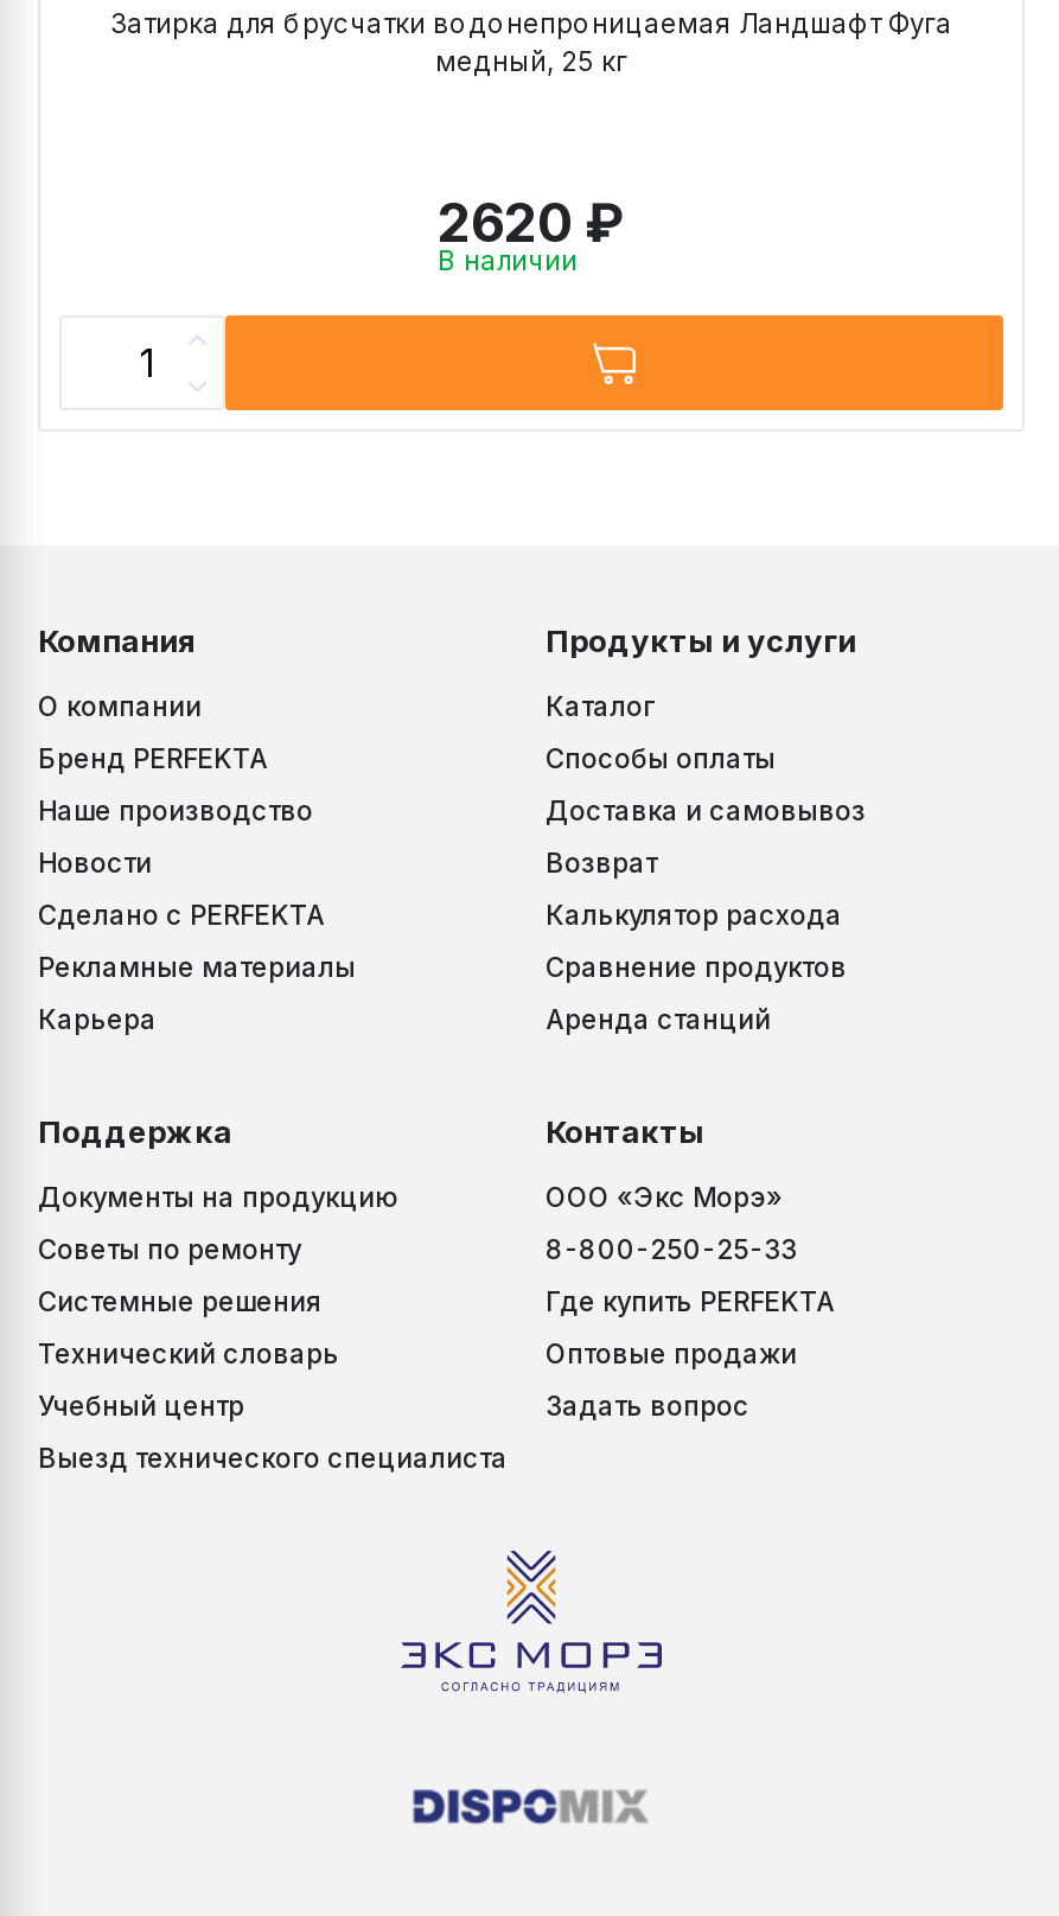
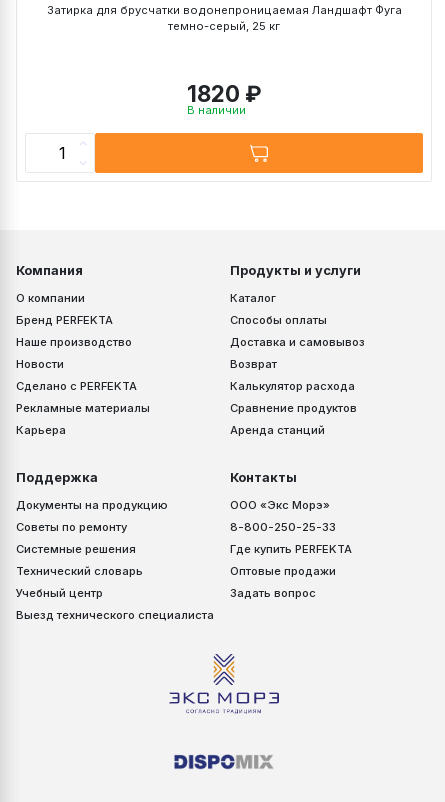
- медный, 25 кг
+ темно-серый, 25 кг

- 2620 ₽
+ 1820 ₽
